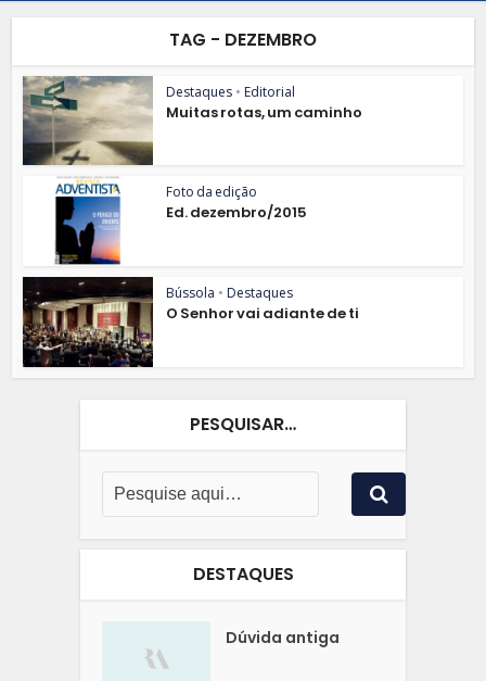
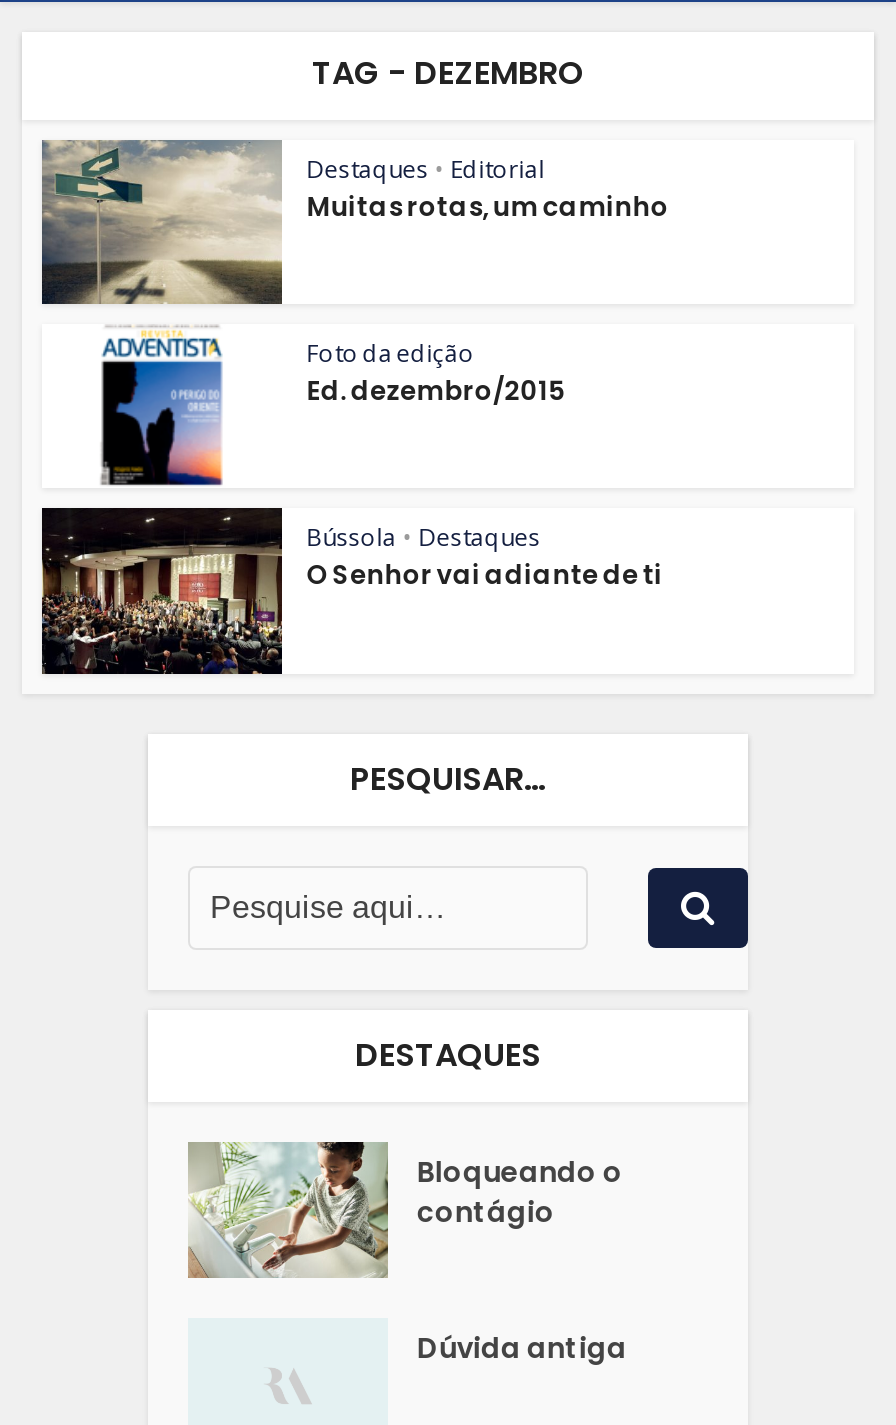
+ [image]
+ Bloqueando o
+ contágio
